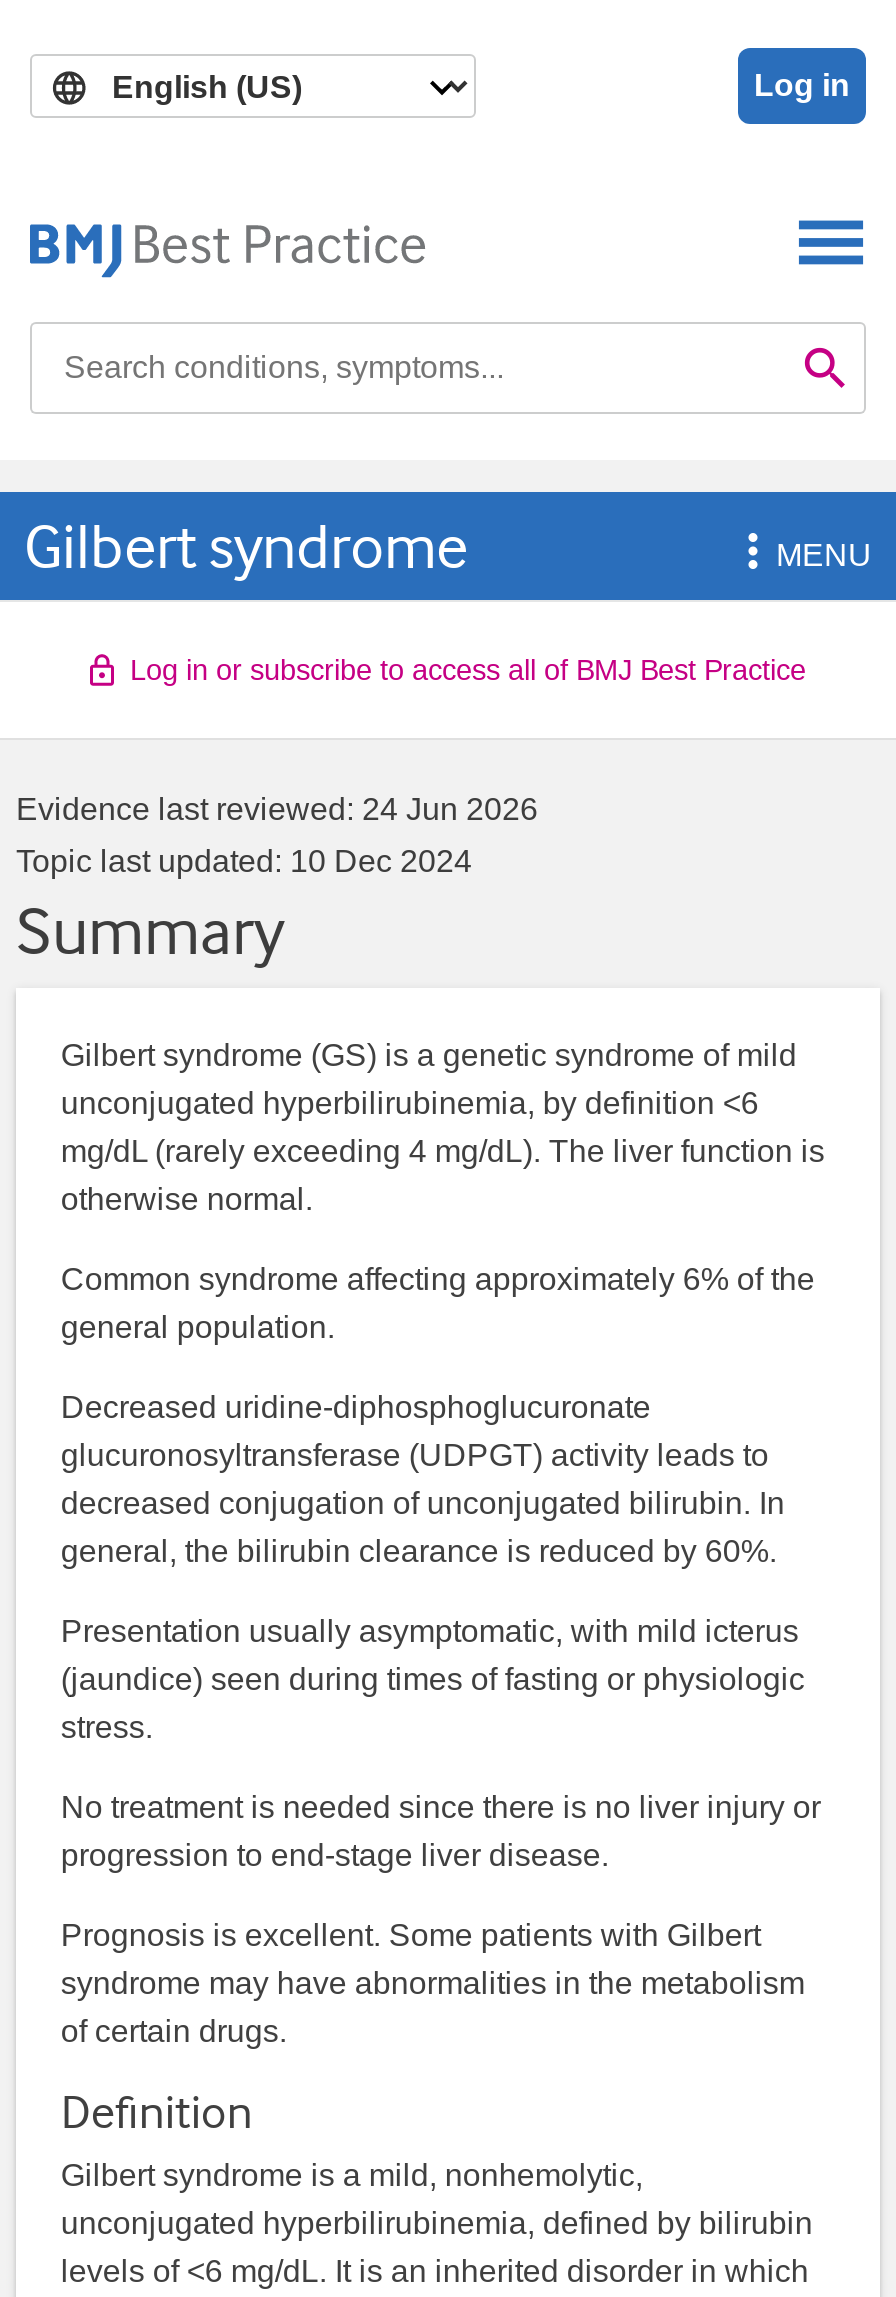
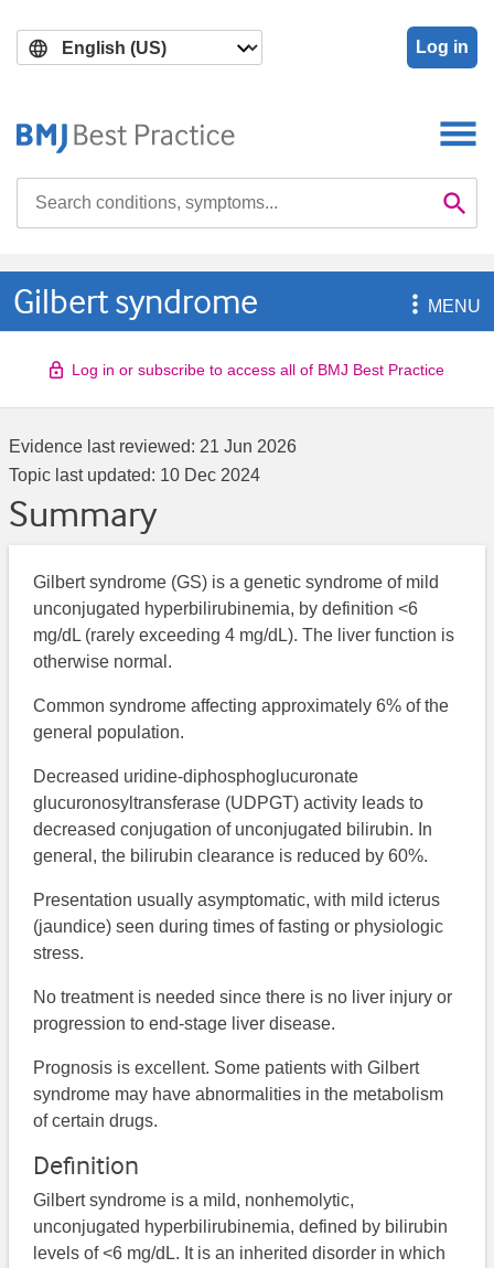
- Evidence last reviewed: 24 Jun 2026
+ Evidence last reviewed: 21 Jun 2026
